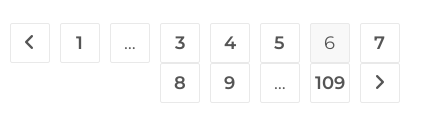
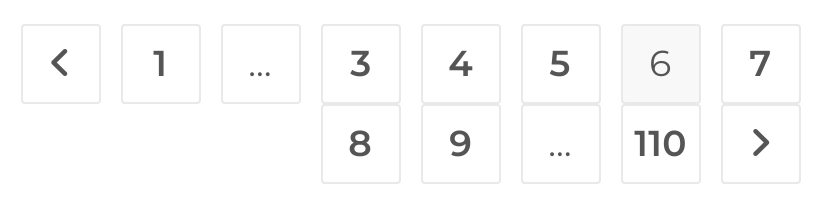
- 109
+ 110
